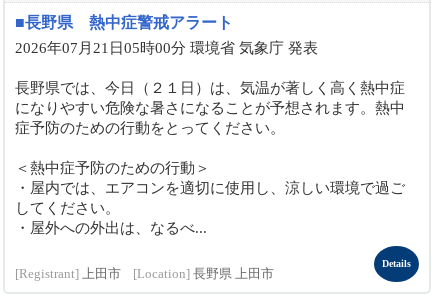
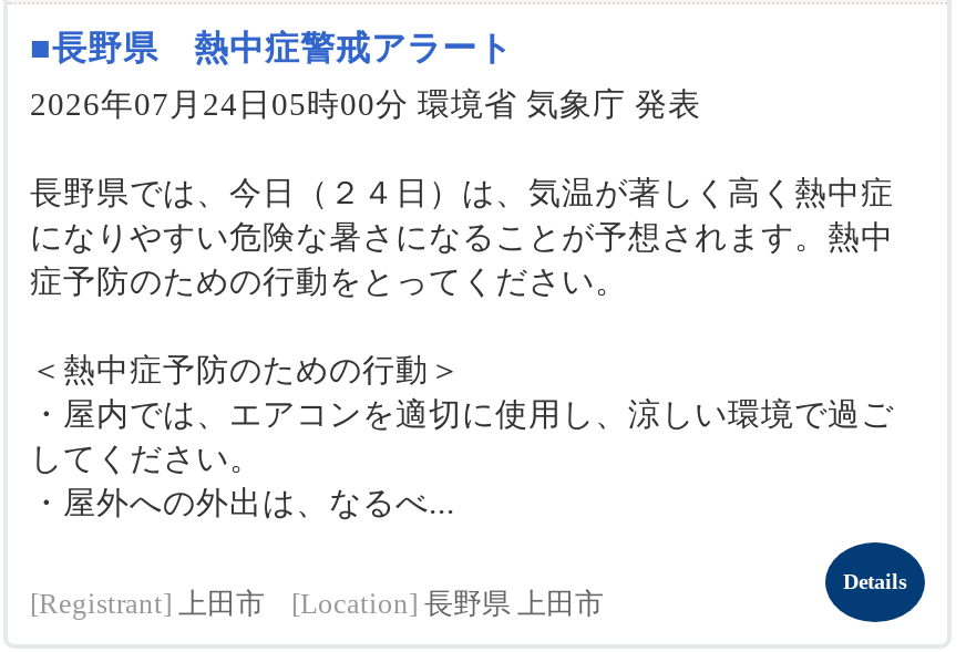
- 2026年07月21日05時00分 環境省 気象庁 発表
+ 2026年07月24日05時00分 環境省 気象庁 発表

- 長野県では、今日（２１日）は、気温が著しく高く熱中症
+ 長野県では、今日（２４日）は、気温が著しく高く熱中症
